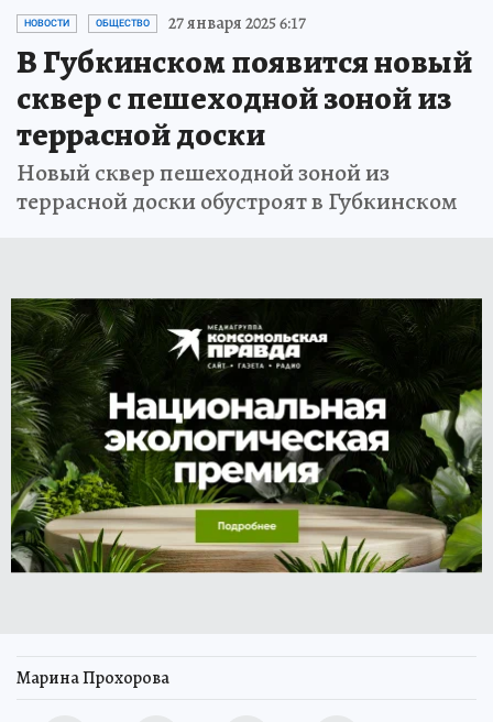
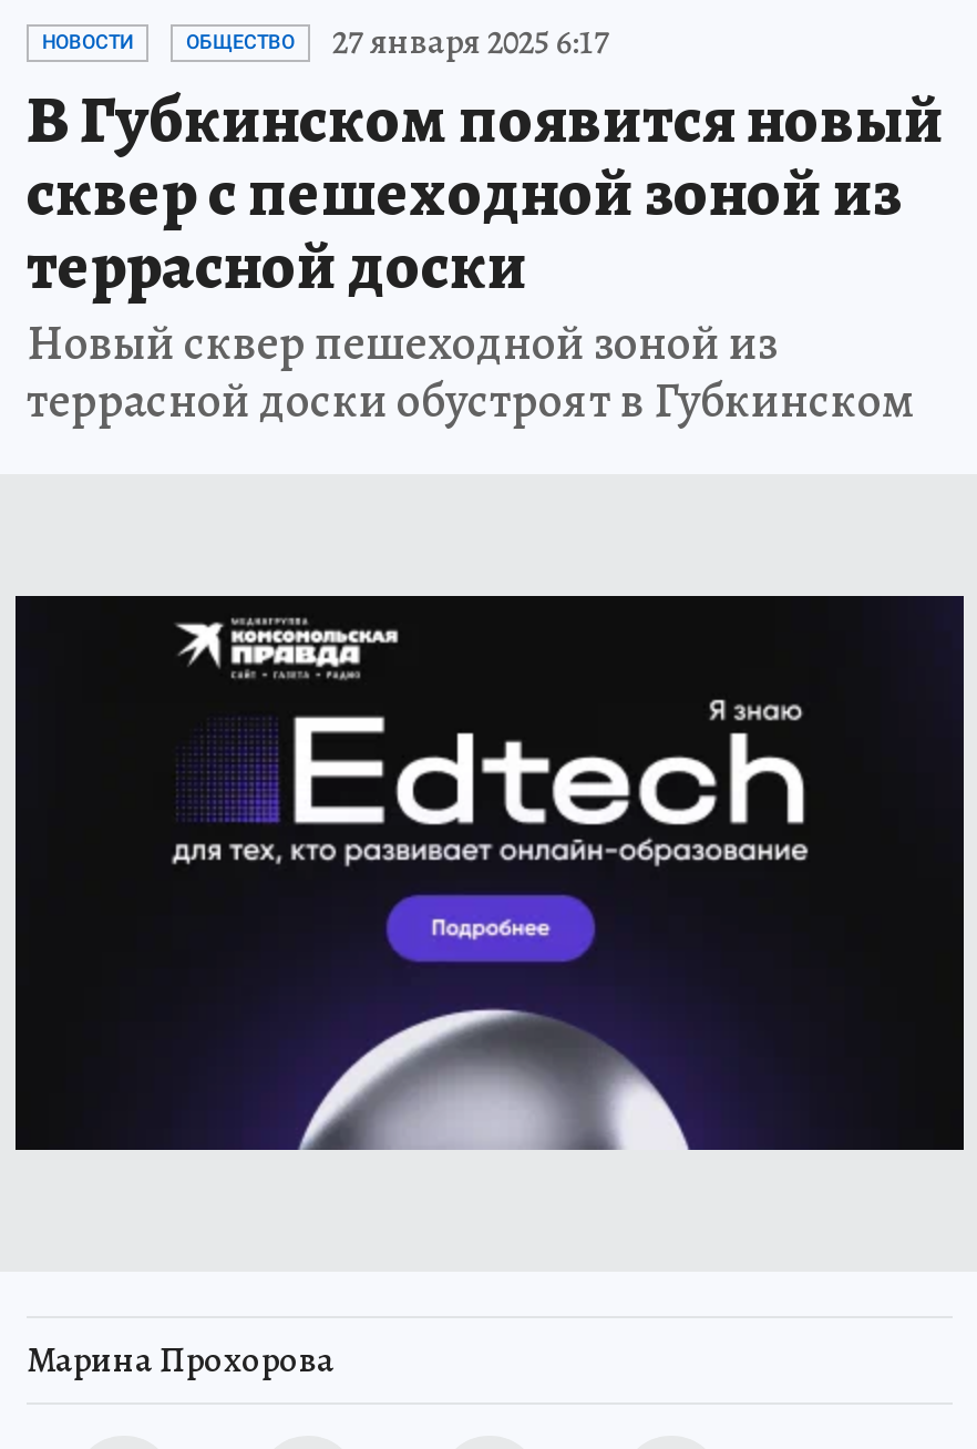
- [image]
+ [image]
